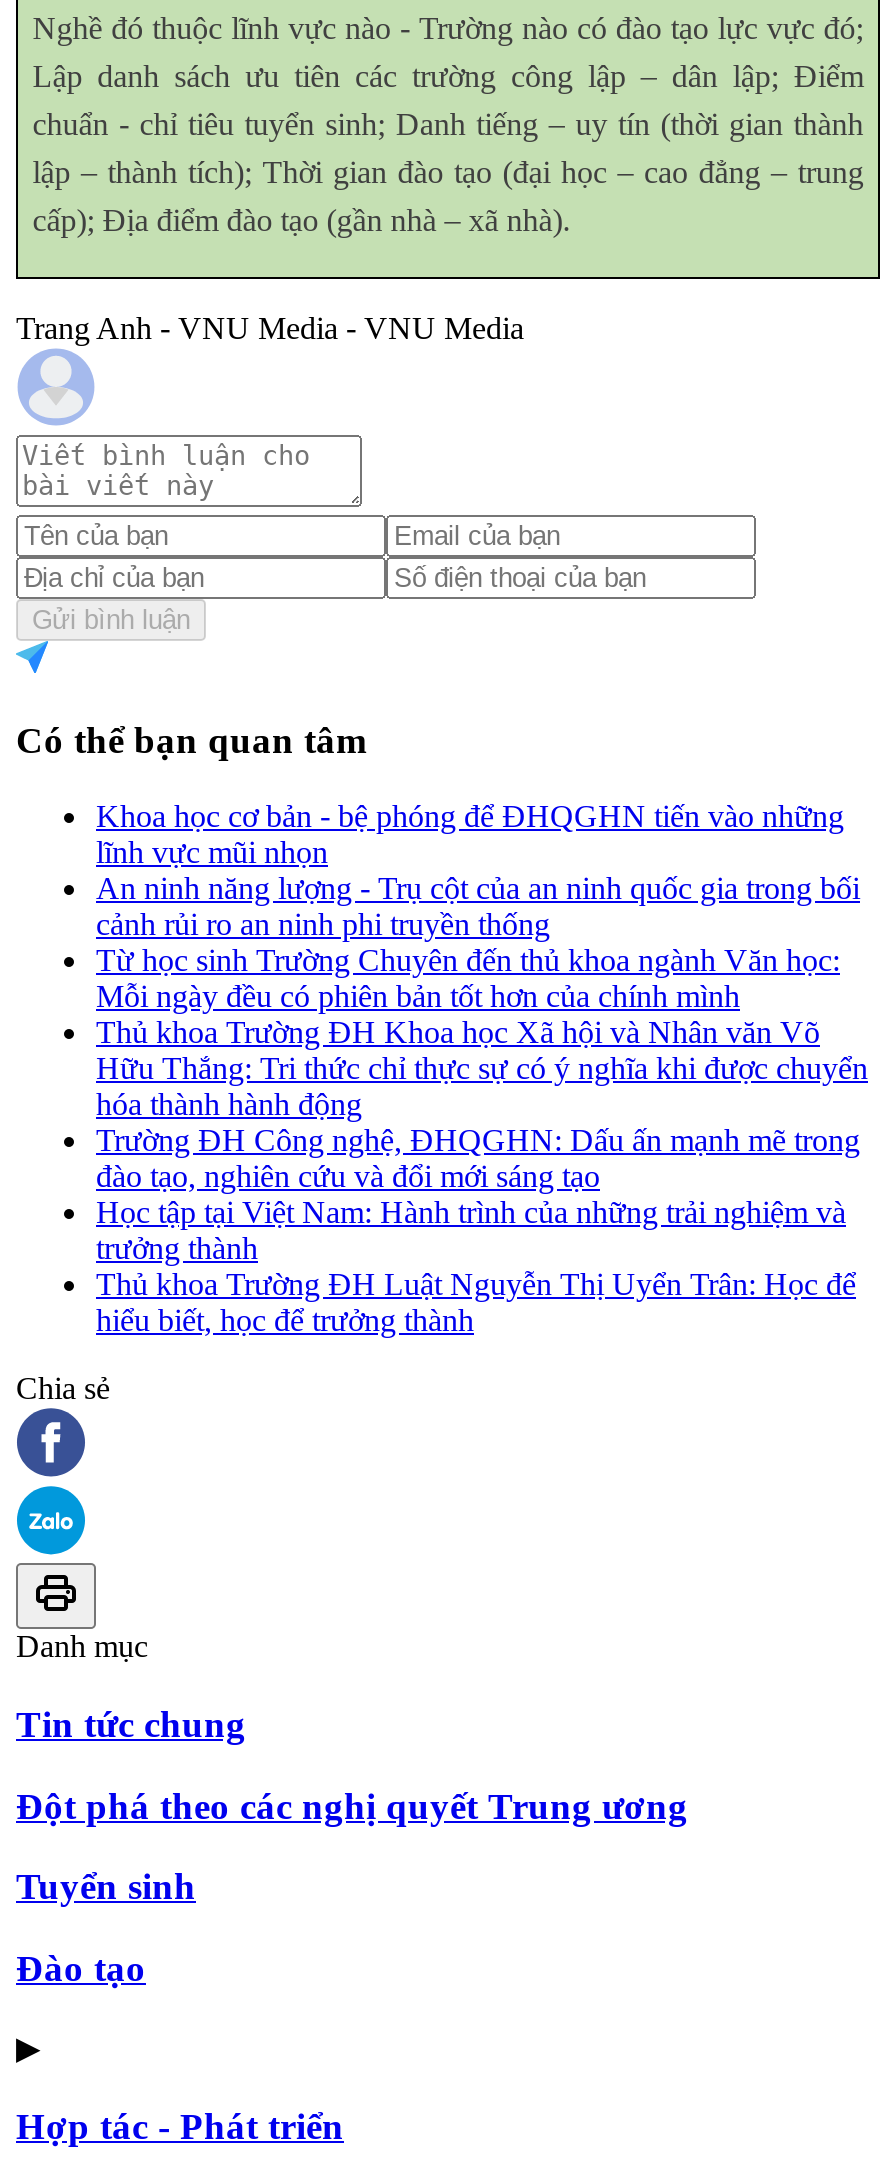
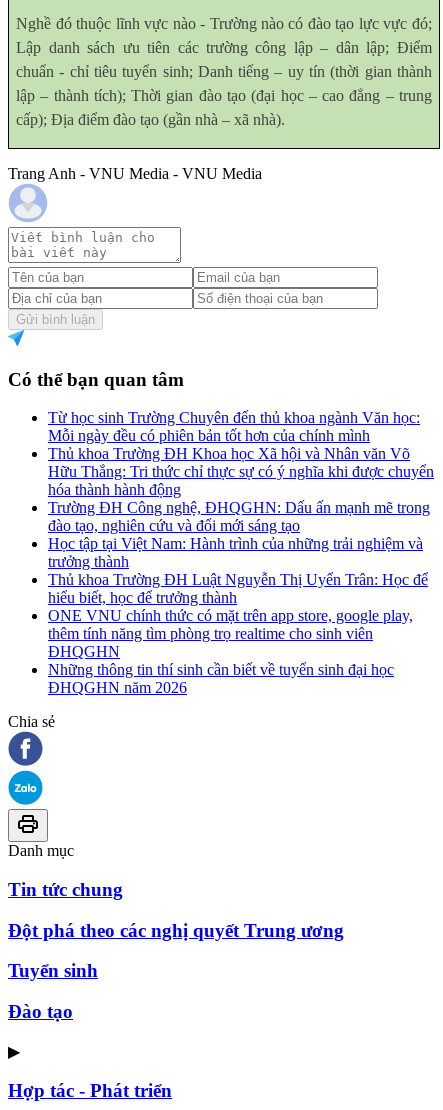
- Khoa học cơ bản - bệ phóng để ĐHQGHN tiến vào những
- lĩnh vực mũi nhọn
- An ninh năng lượng - Trụ cột của an ninh quốc gia trong bối
- cảnh rủi ro an ninh phi truyền thống

moved up: Từ học sinh Trường Chuyên đến thủ khoa ngành Văn học: | Mỗi ngày đều có phiên bản tốt hơn của chính mình | Thủ khoa Trường ĐH Khoa học Xã hội và Nhân văn Võ | ... | Thủ khoa Trường ĐH Luật Nguyễn Thị Uyển Trân: Học để | hiểu biết, học để trưởng thành

+ ONE VNU chính thức có mặt trên app store, google play,
+ thêm tính năng tìm phòng trọ realtime cho sinh viên
+ ĐHQGHN
+ Những thông tin thí sinh cần biết về tuyển sinh đại học
+ ĐHQGHN năm 2026
